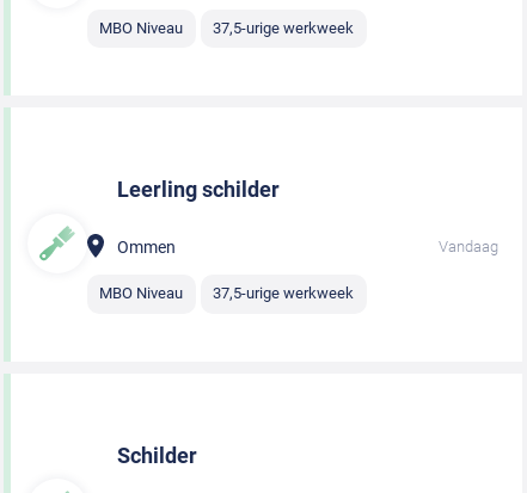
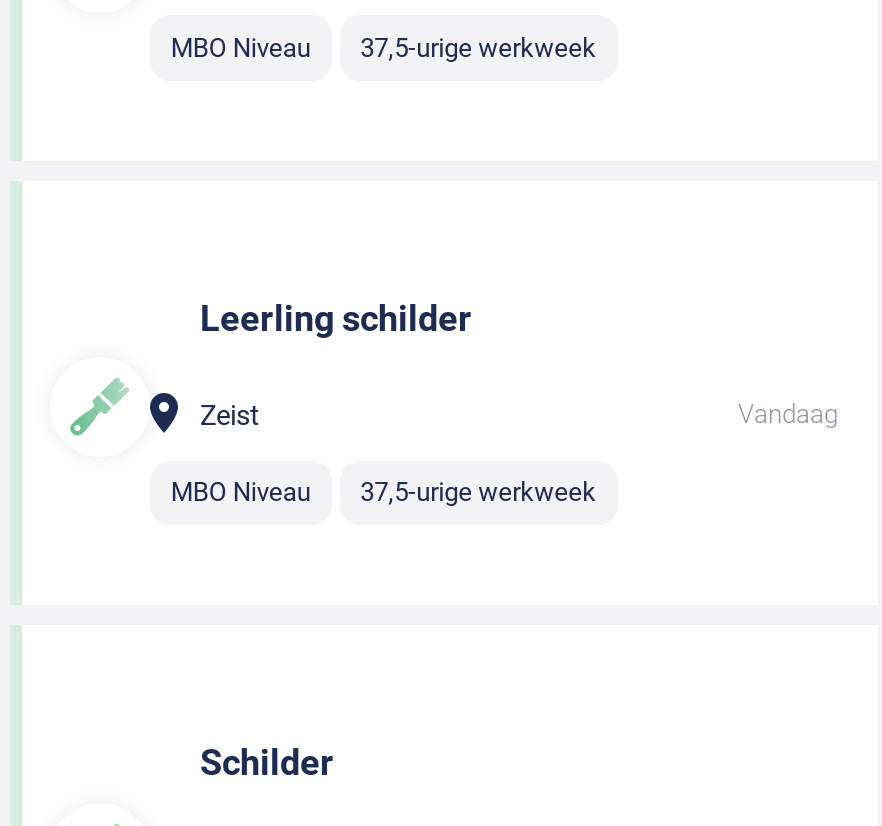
- Ommen
+ Zeist
